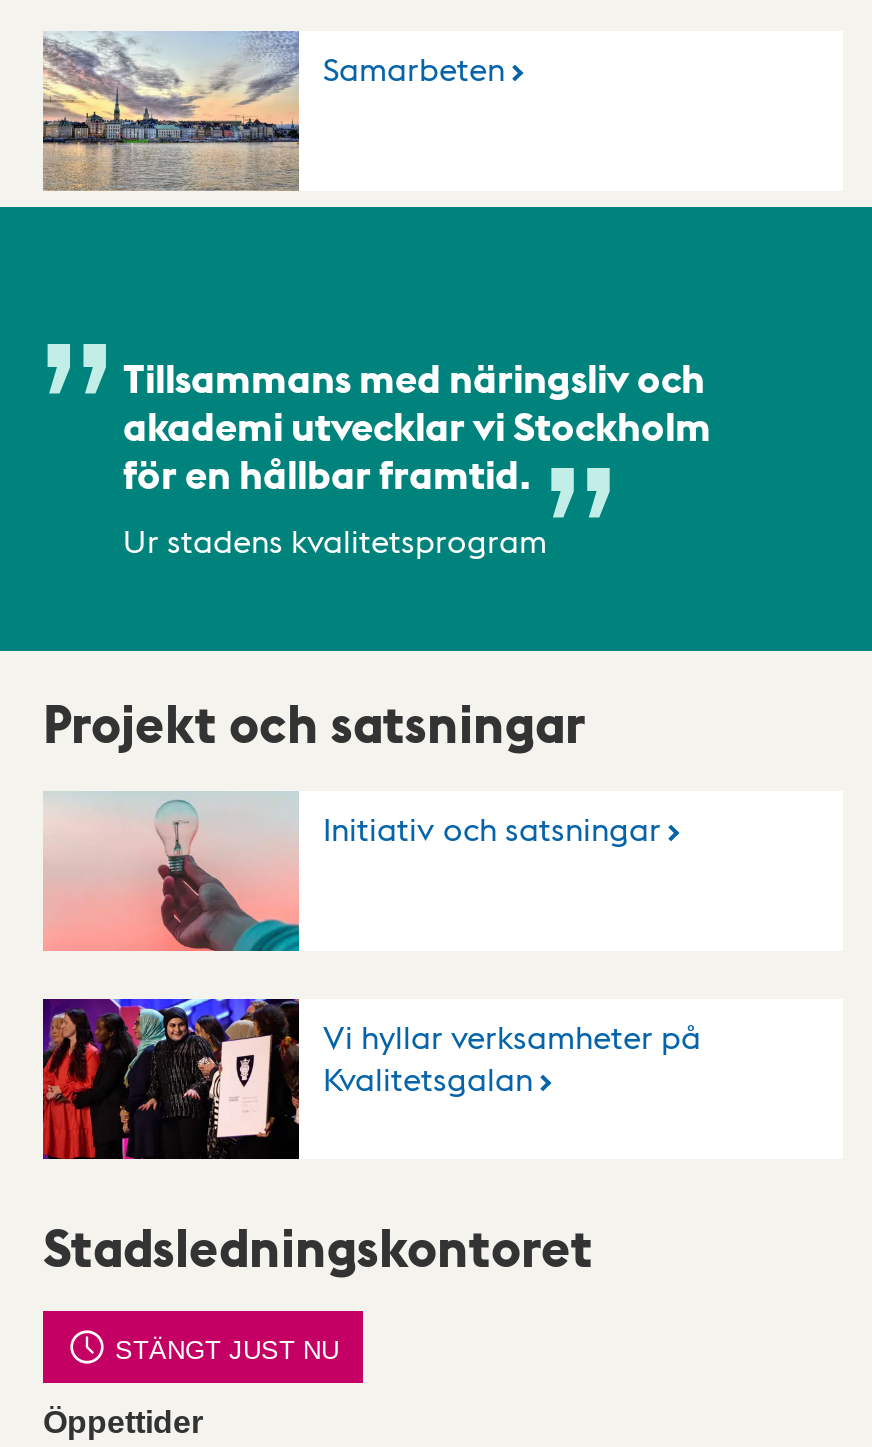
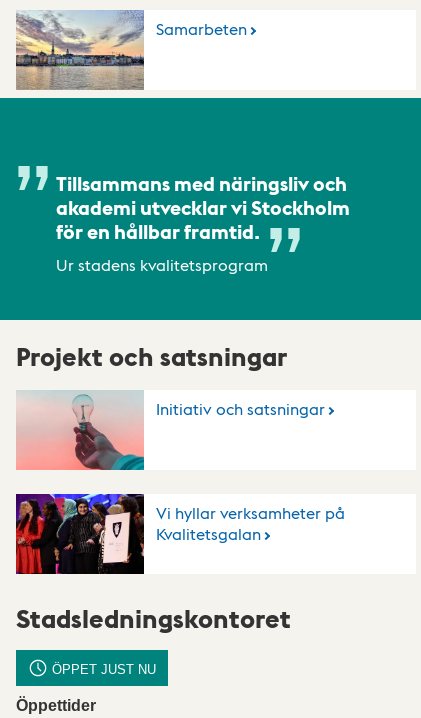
- STÄNGT JUST NU
+ ÖPPET JUST NU
